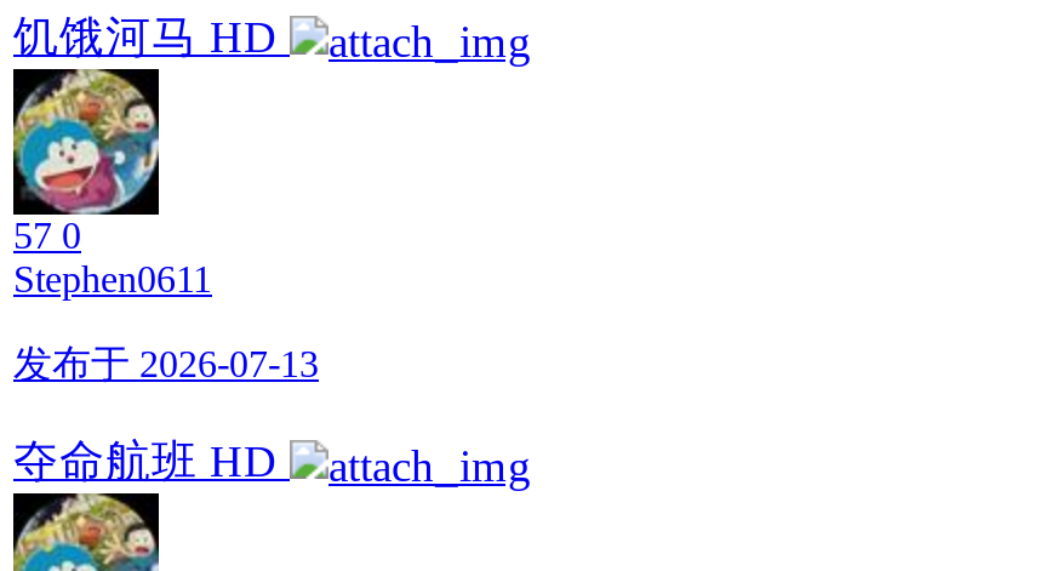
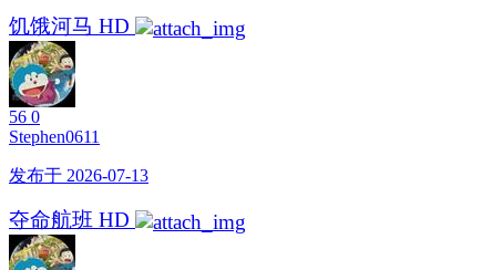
- 57 0
+ 56 0
